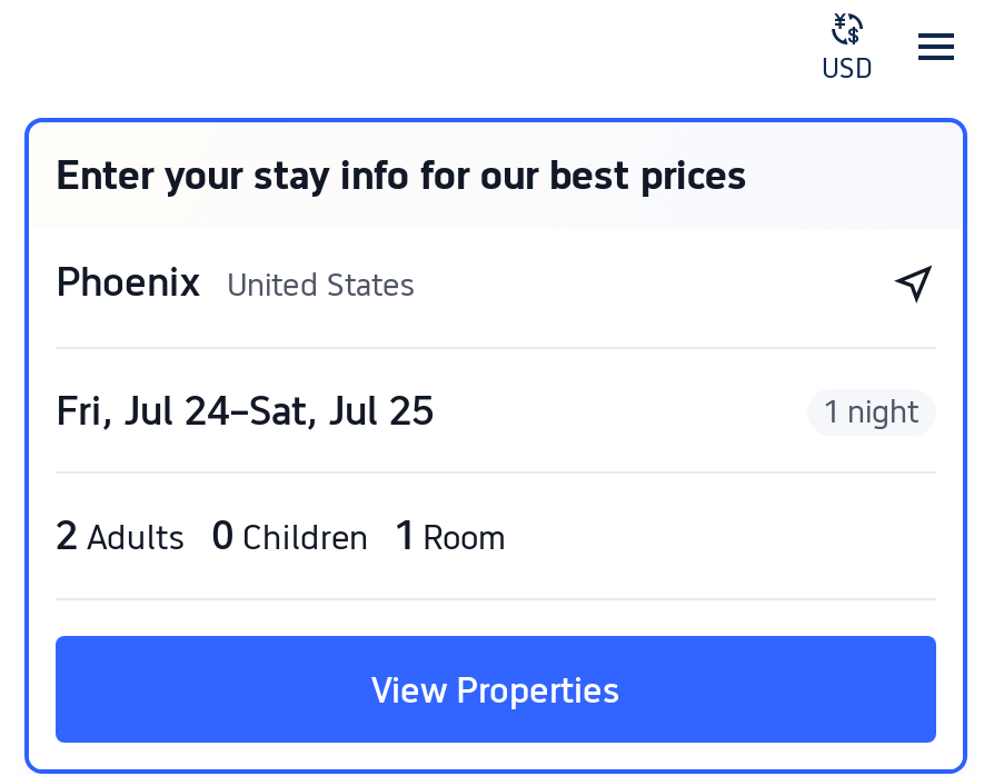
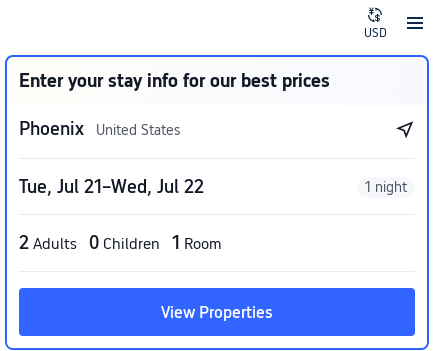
- Fri, Jul 24–Sat, Jul 25
+ Tue, Jul 21–Wed, Jul 22
